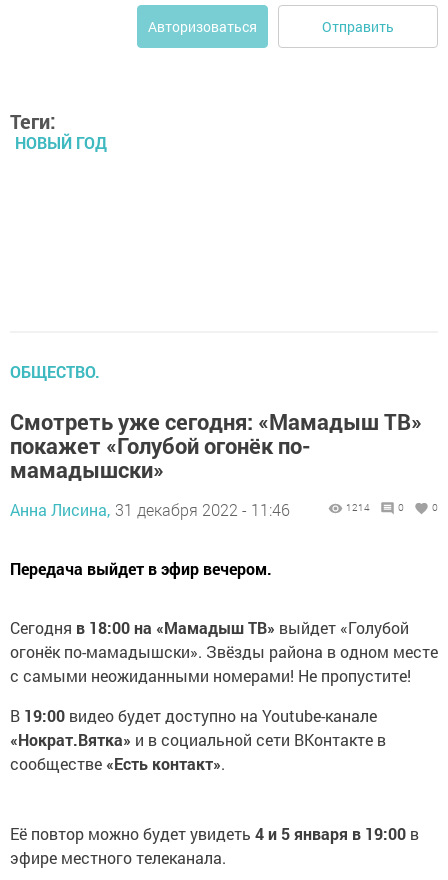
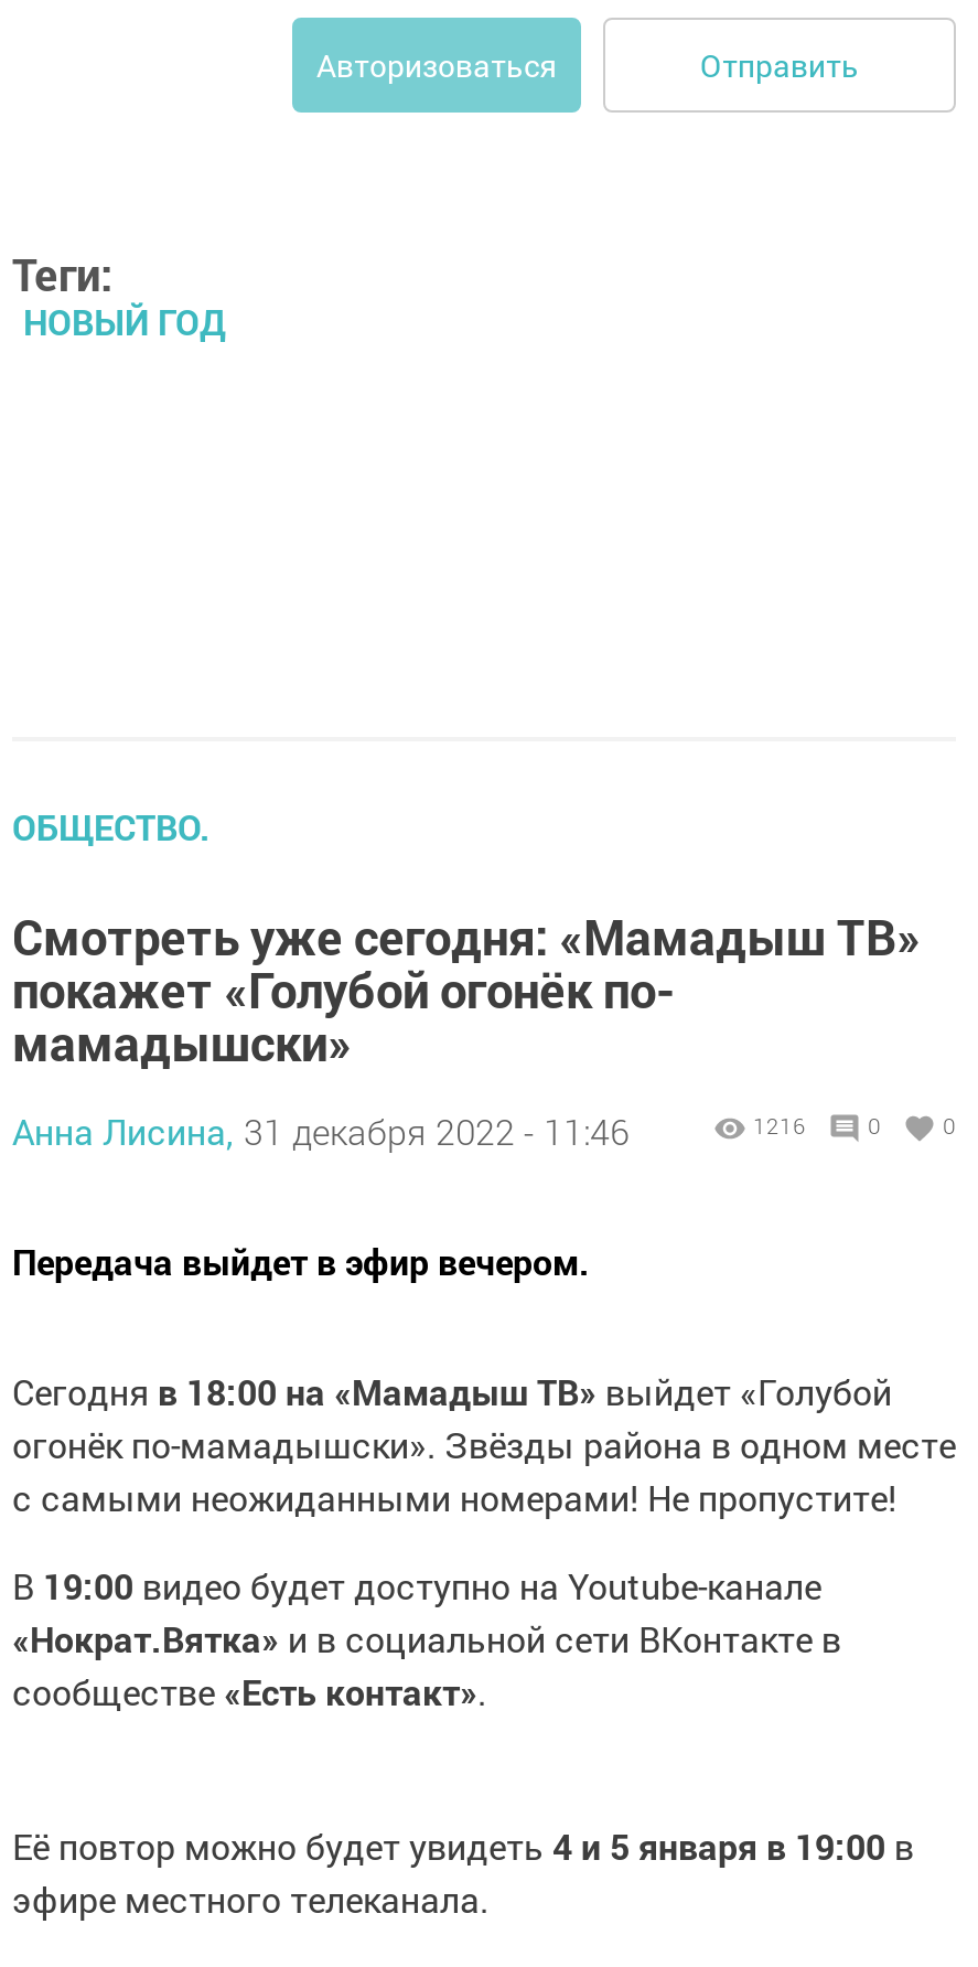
- 1214
+ 1216
